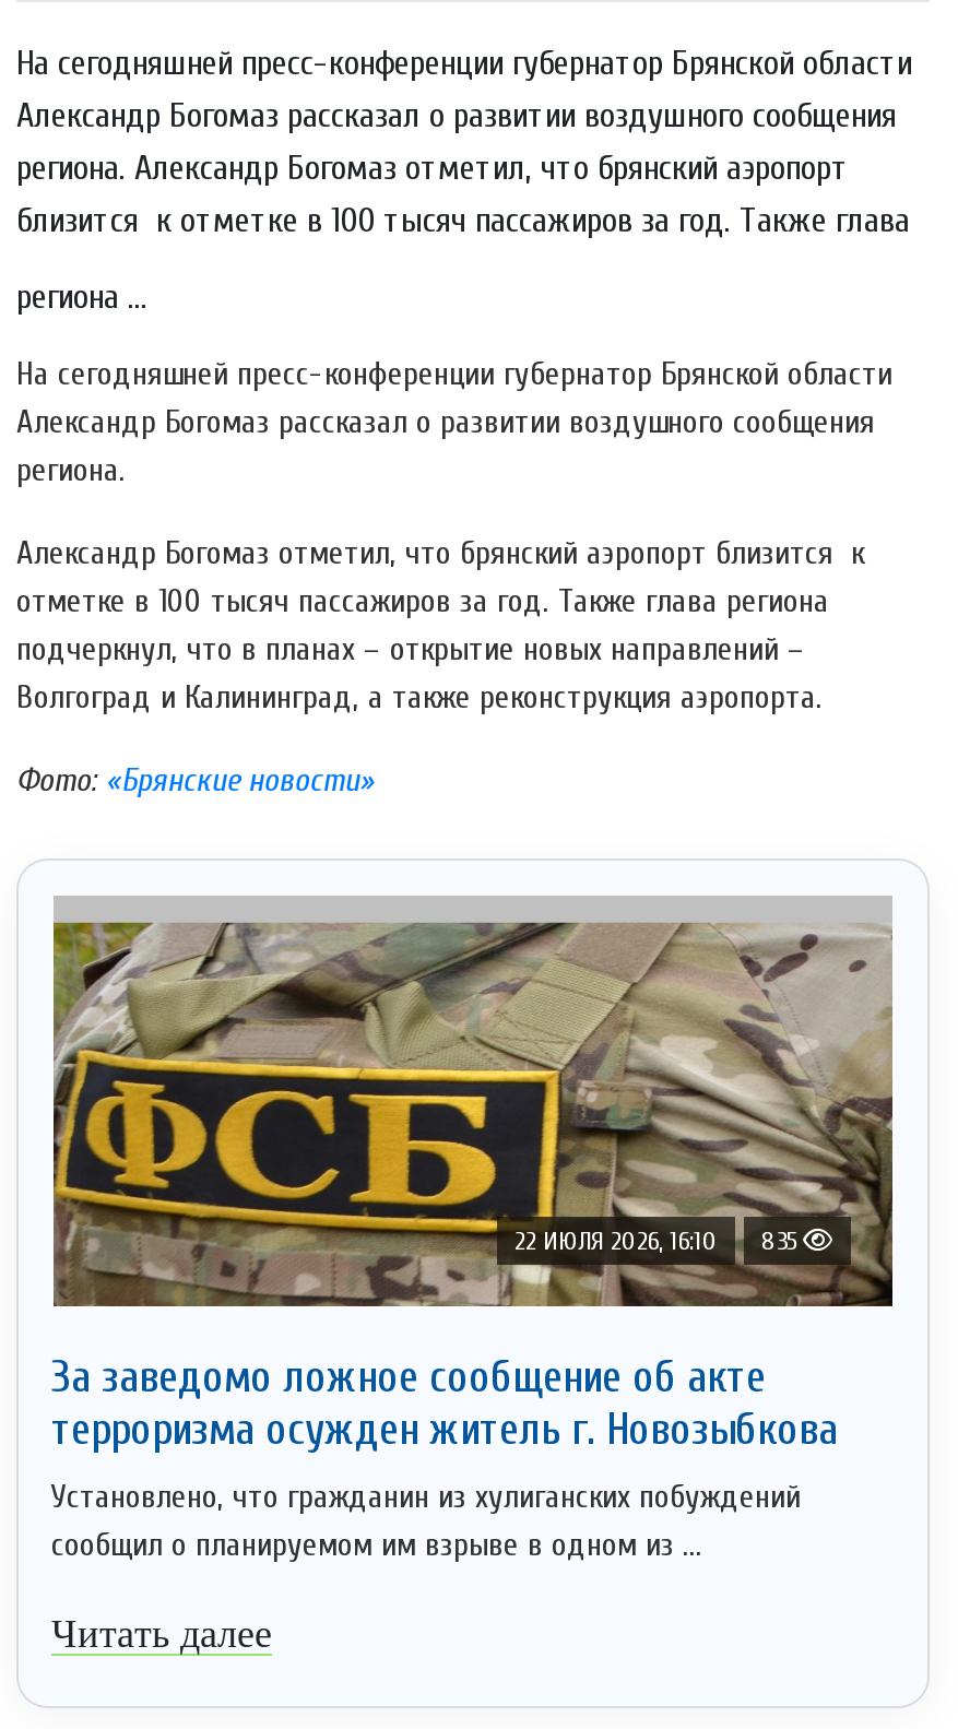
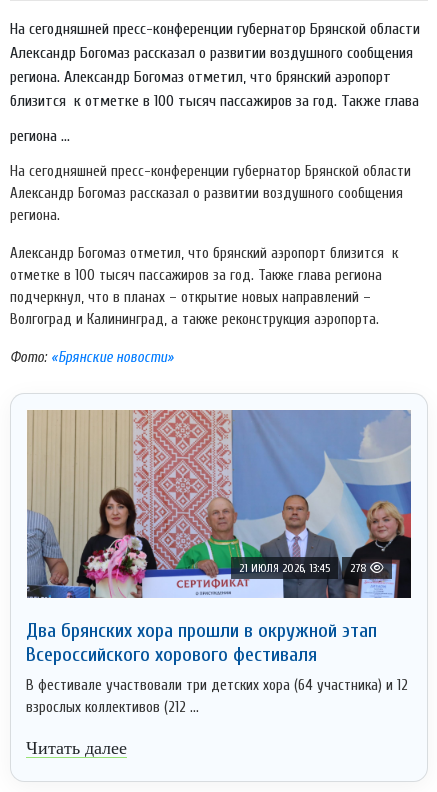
- [image]
- 22 ИЮЛЯ 2026, 16:10
- 835
+ [image]
+ 21 ИЮЛЯ 2026, 13:45
+ 278

- За заведомо ложное сообщение об акте
- терроризма осужден житель г. Новозыбкова
+ Два брянских хора прошли в окружной этап
+ Всероссийского хорового фестиваля

- Установлено, что гражданин из хулиганских побуждений
- сообщил о планируемом им взрыве в одном из ...
+ В фестивале участвовали три детских хора (64 участника) и 12
+ взрослых коллективов (212 ...
